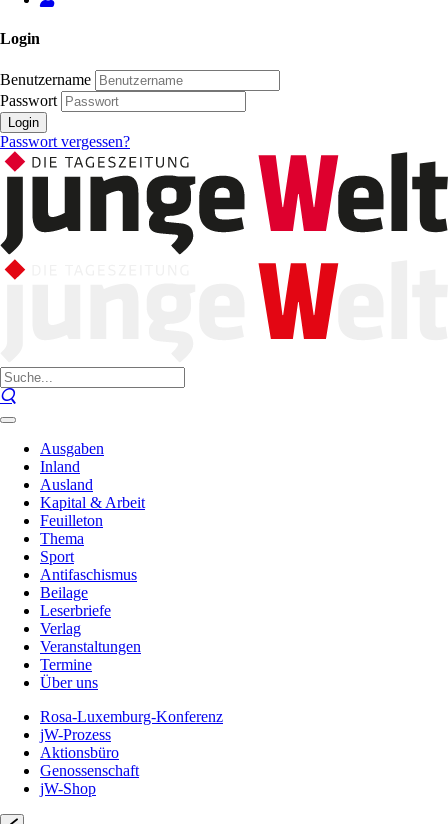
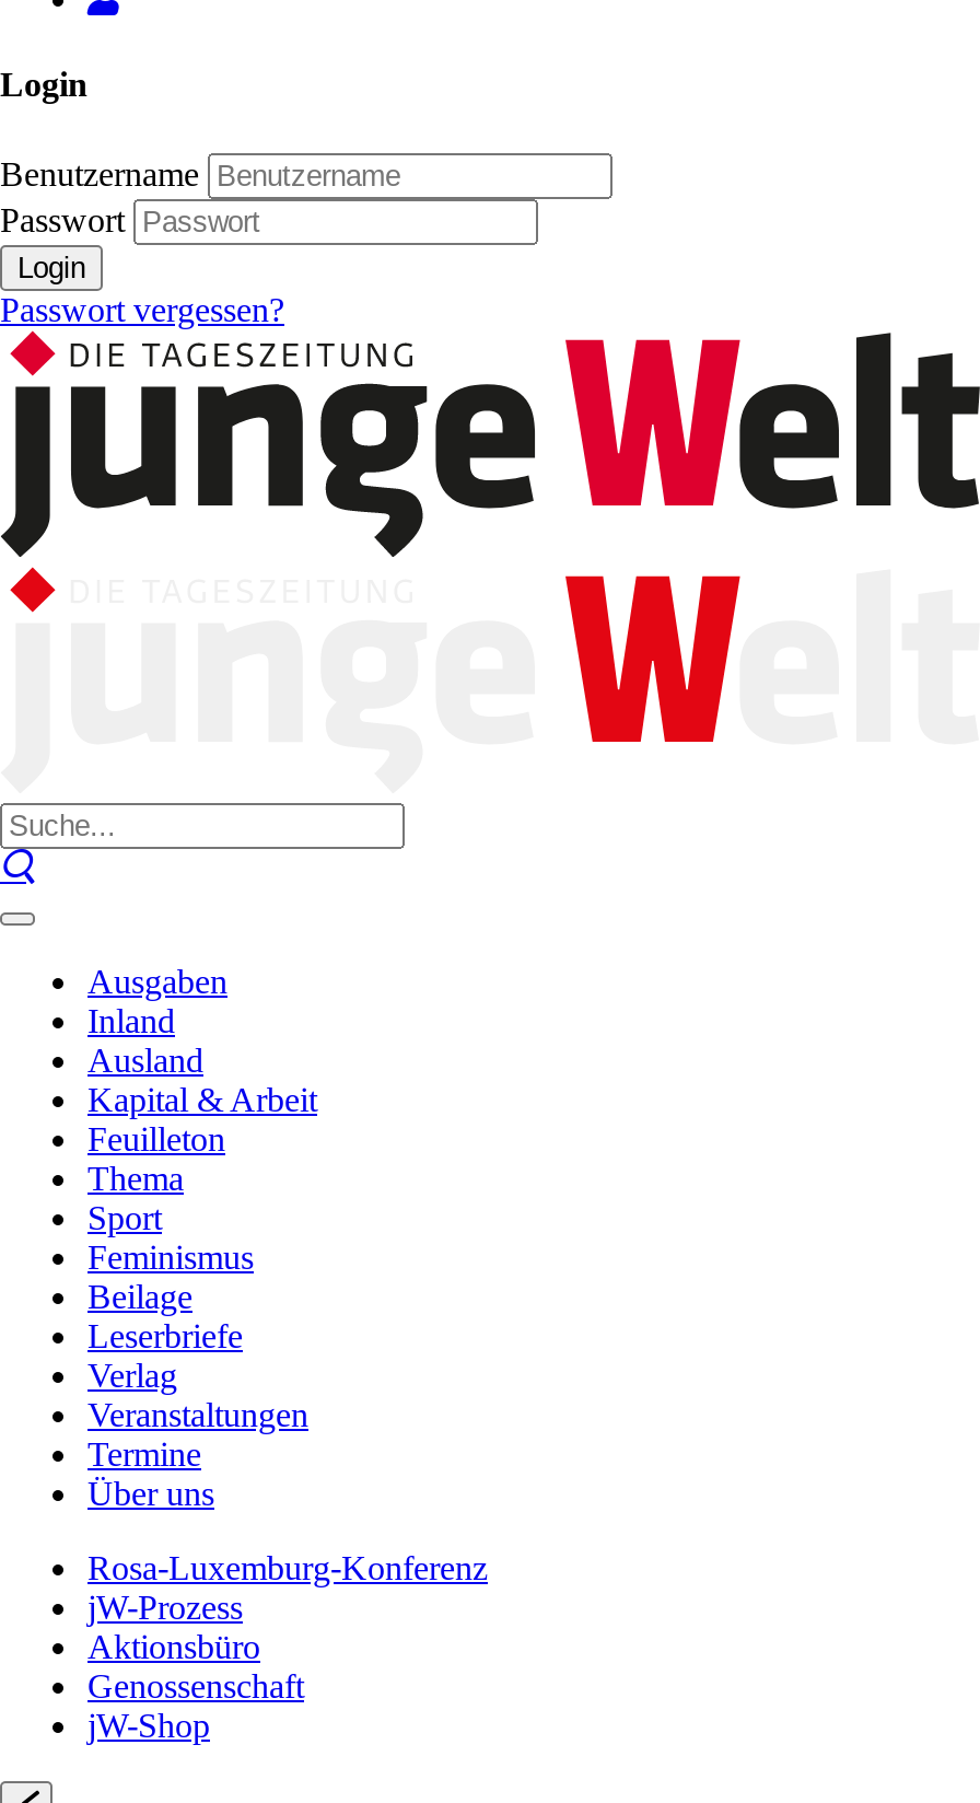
- Antifaschismus
+ Feminismus
